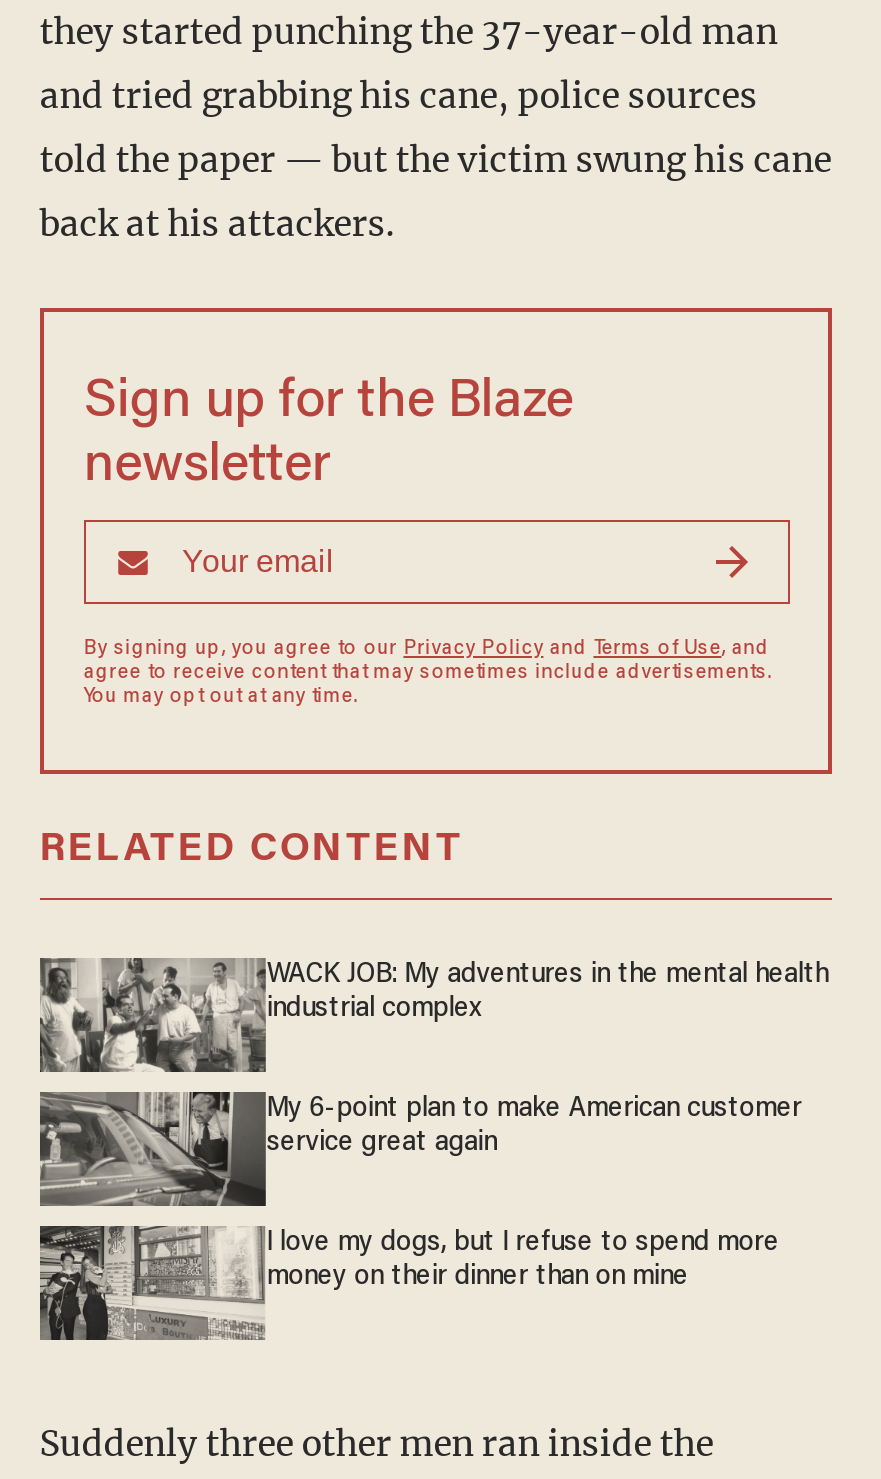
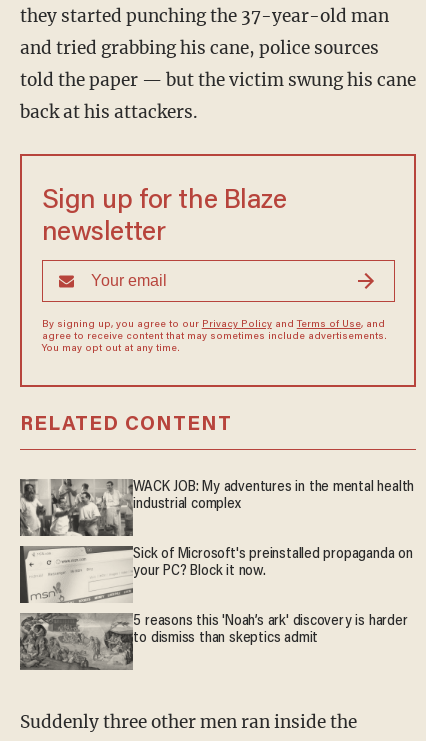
- [image]
- My 6-point plan to make American customer
- service great again
+ [image]
+ Sick of Microsoft's preinstalled propaganda on
+ your PC? Block it now.

- [image]
- I love my dogs, but I refuse to spend more
- money on their dinner than on mine
+ [image]
+ 5 reasons this 'Noah’s ark' discovery is harder
+ to dismiss than skeptics admit
